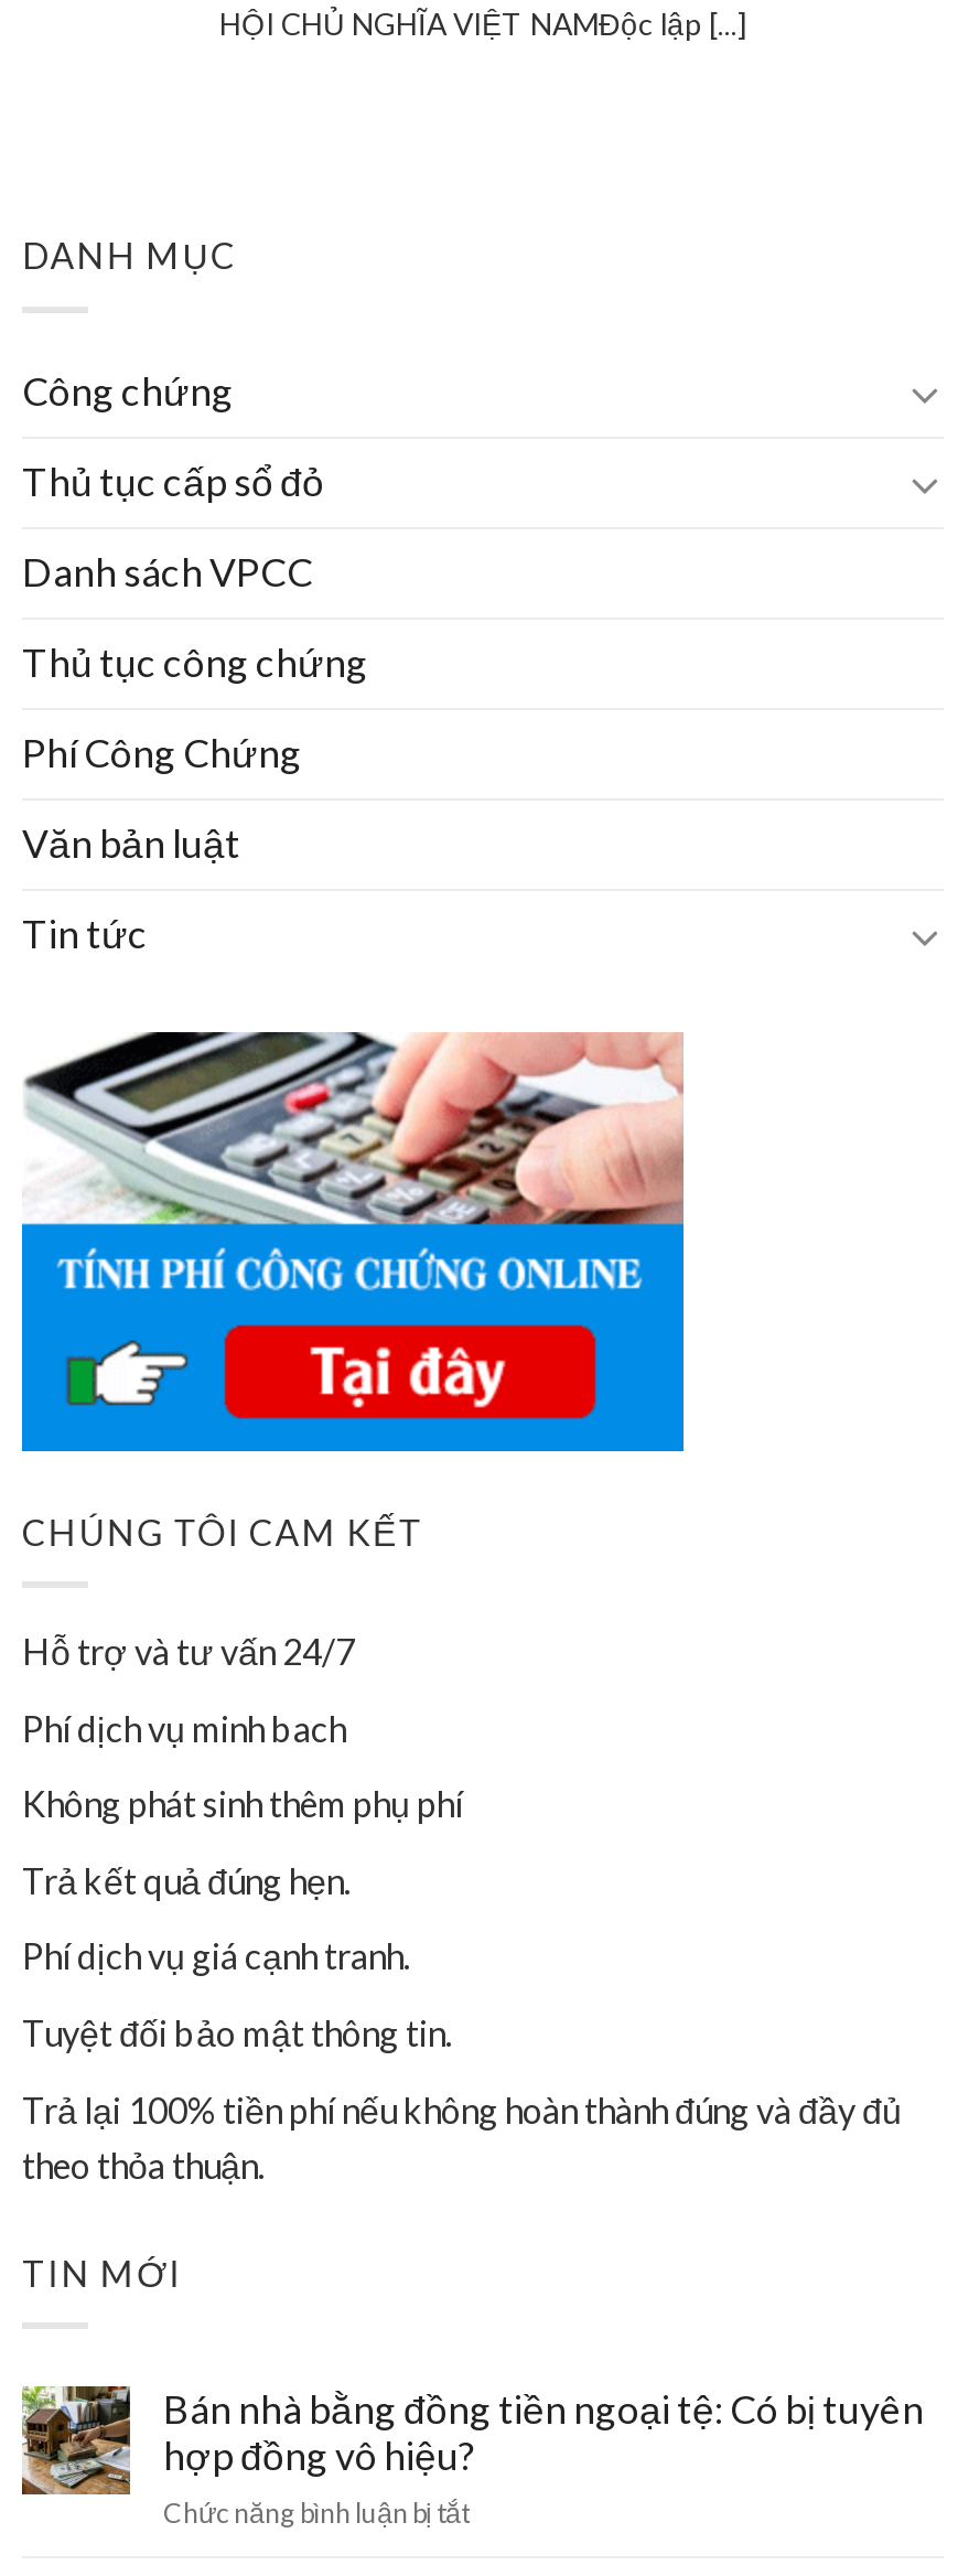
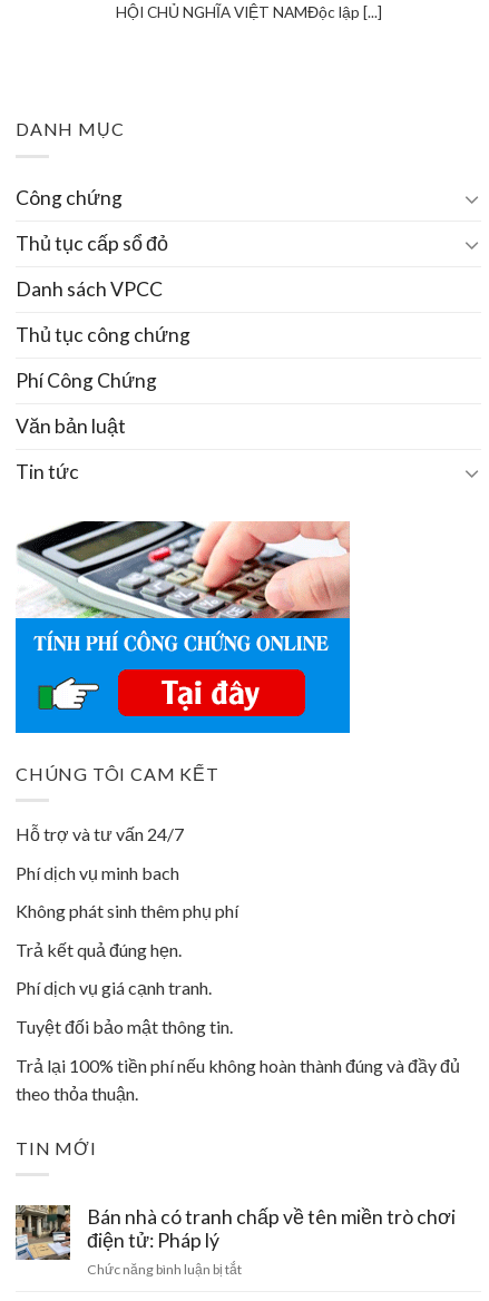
- [image]
- Bán nhà bằng đồng tiền ngoại tệ: Có bị tuyên
- hợp đồng vô hiệu?
+ [image]
+ Bán nhà có tranh chấp về tên miền trò chơi
+ điện tử: Pháp lý
